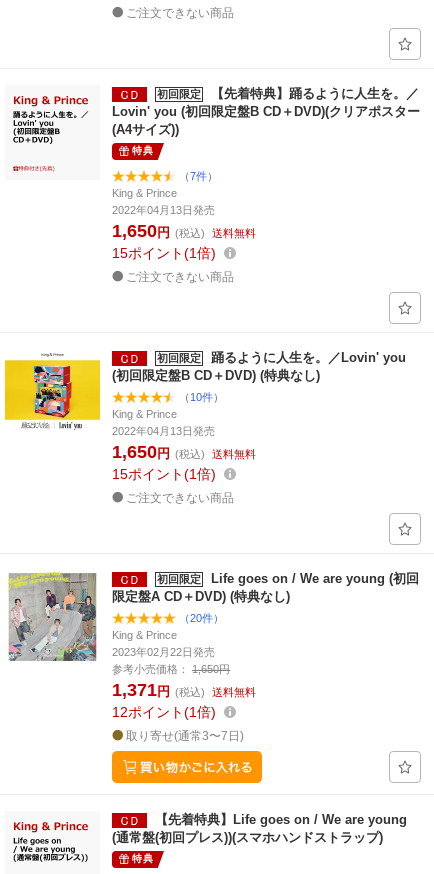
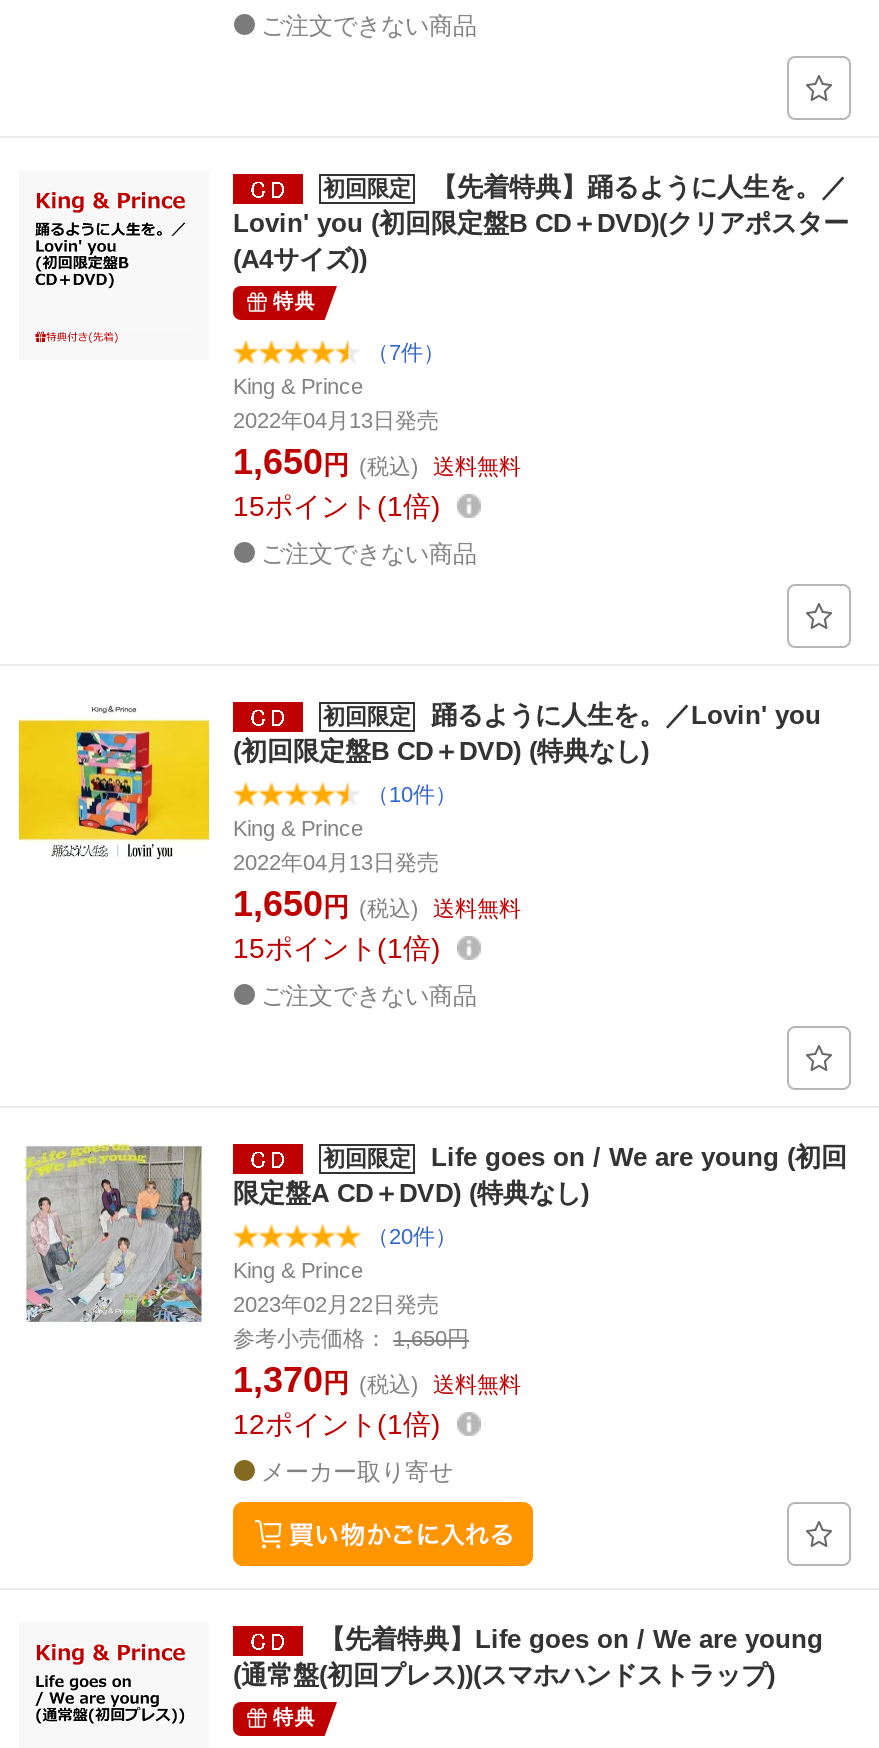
- 1,371円 (税込) 送料無料
+ 1,370円 (税込) 送料無料

- 取り寄せ(通常3〜7日)
+ メーカー取り寄せ
